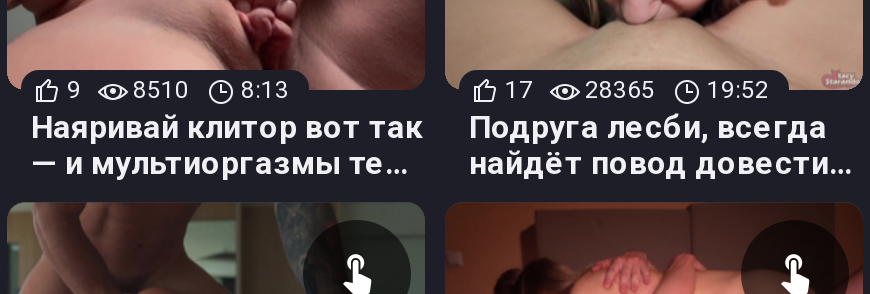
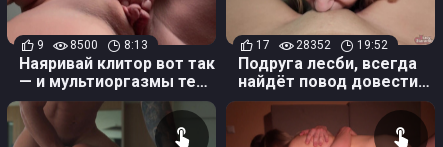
- 9 8510 8:13
+ 9 8500 8:13

- 17 28365 19:52
+ 17 28352 19:52
